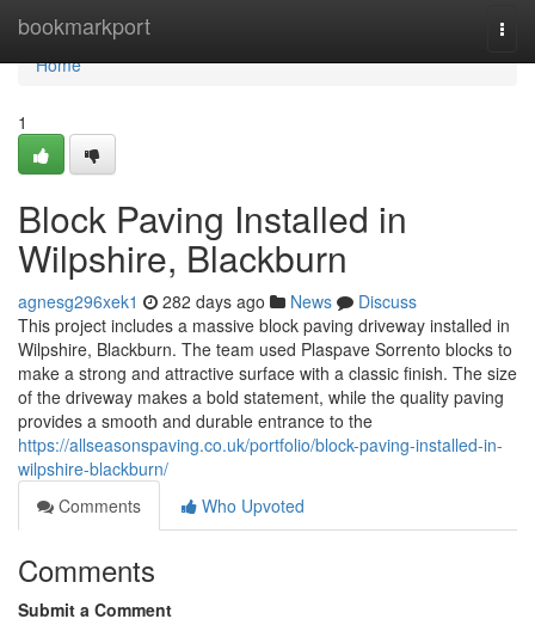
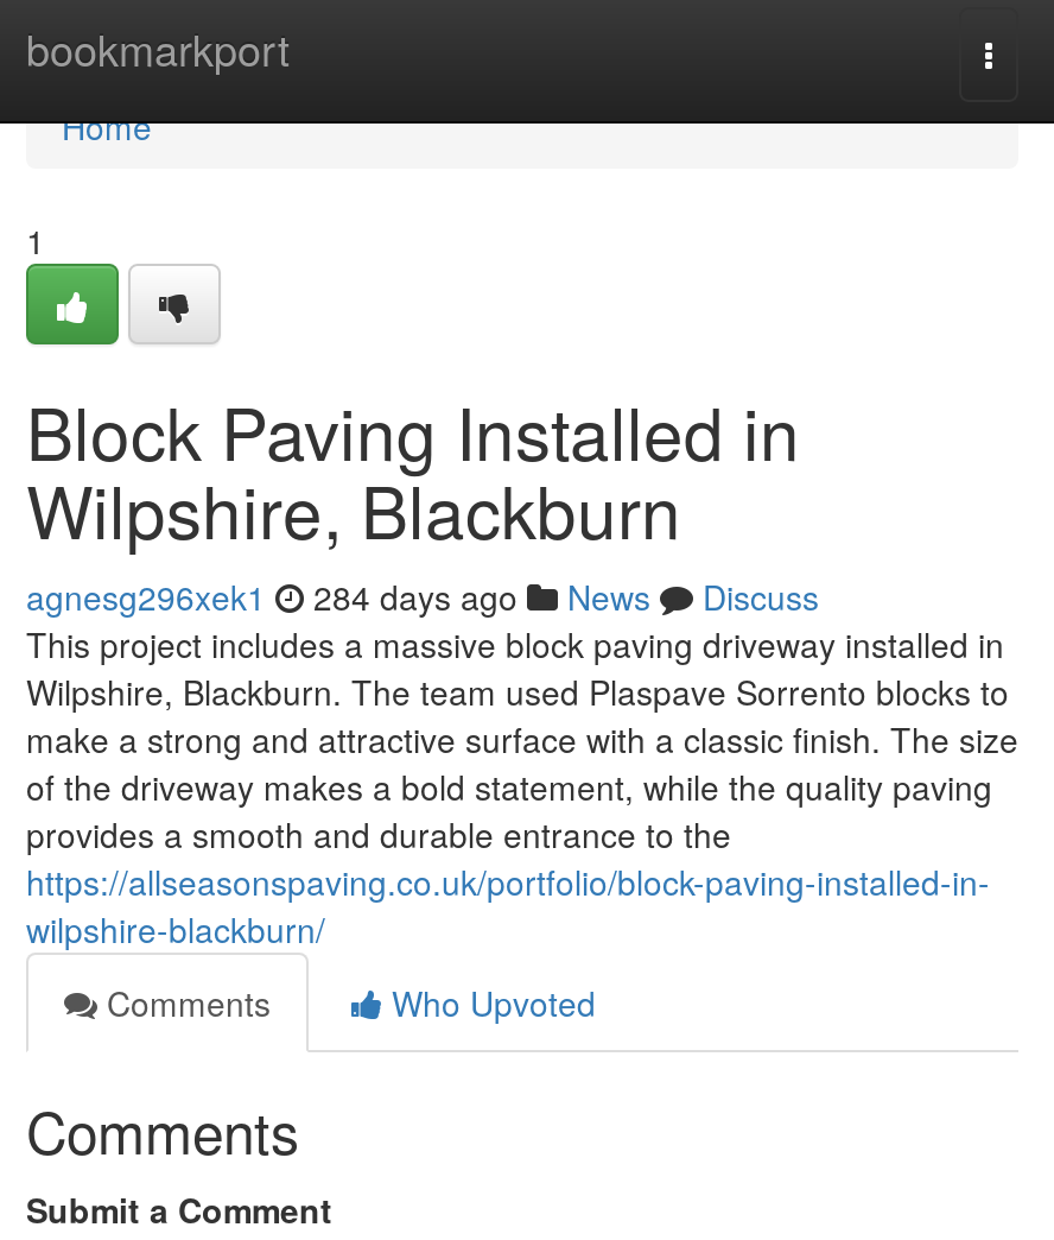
- agnesg296xek1 282 days ago News Discuss
+ agnesg296xek1 284 days ago News Discuss
